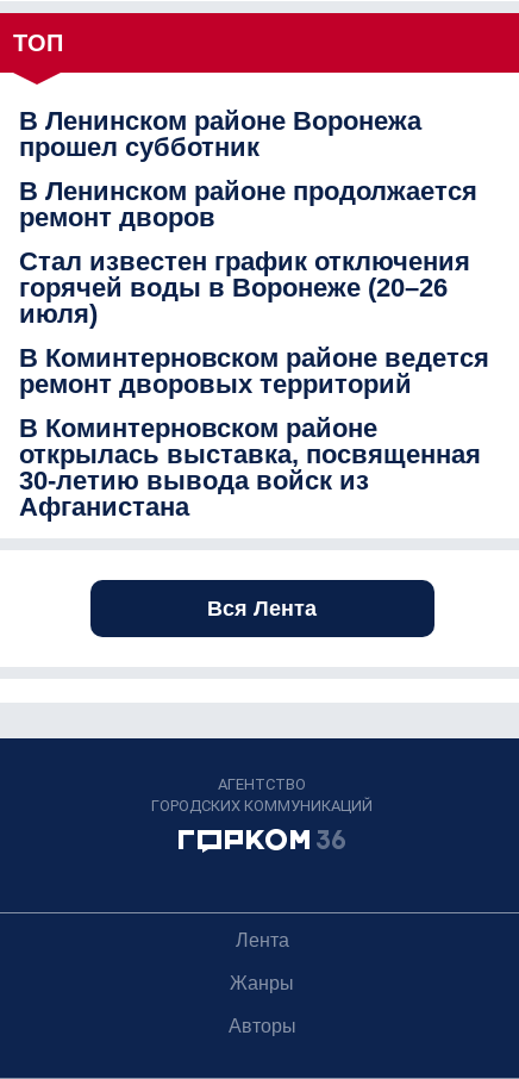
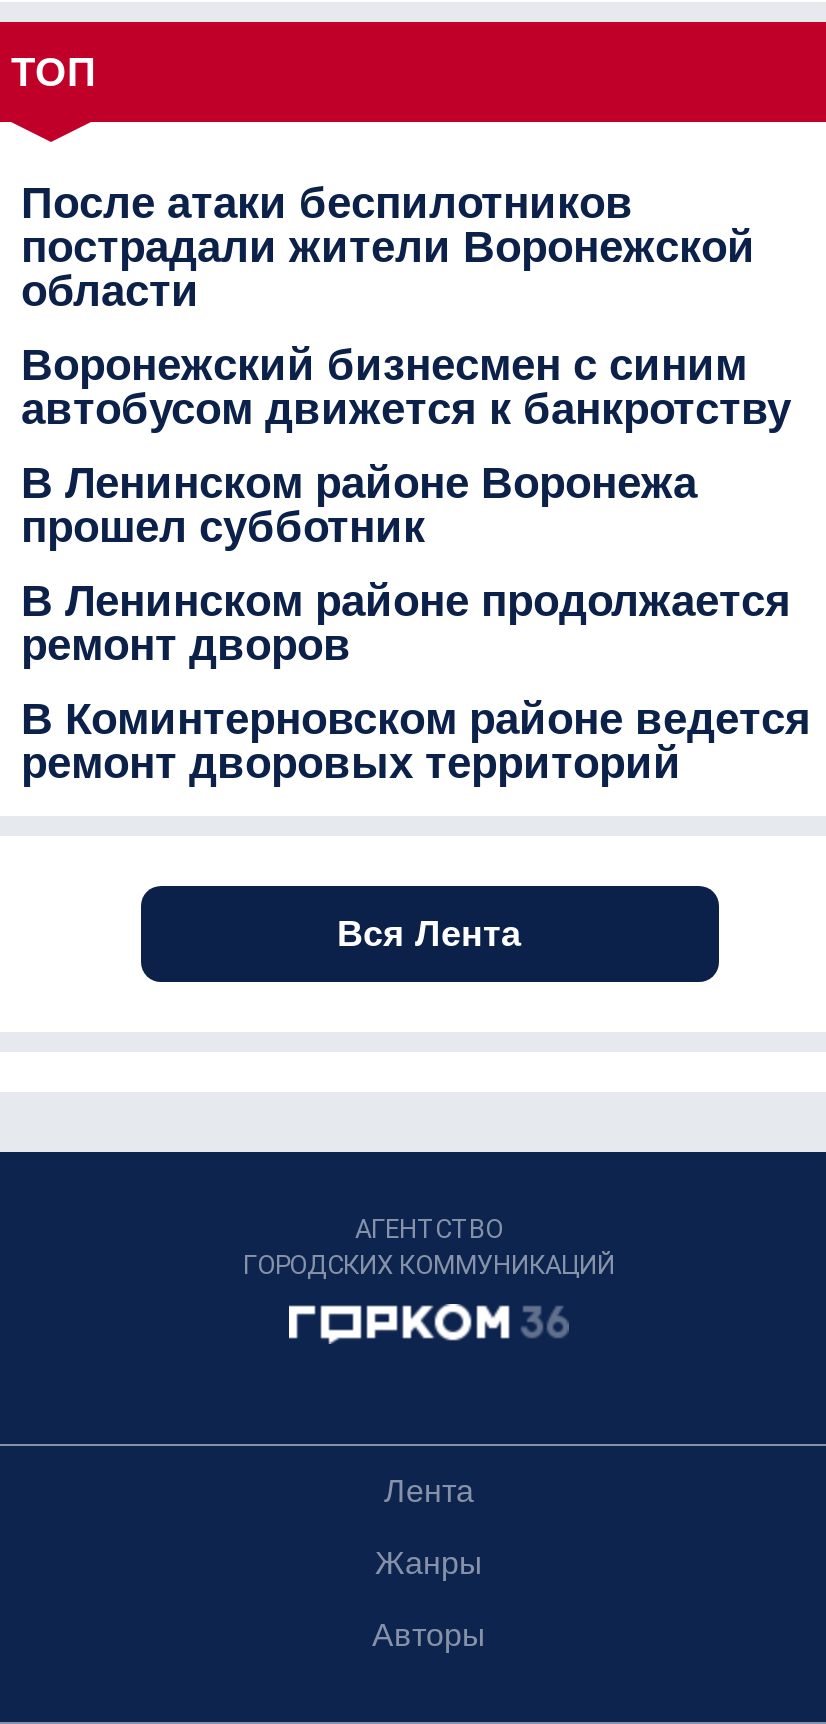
+ После атаки беспилотников
+ пострадали жители Воронежской
+ области
+ Воронежский бизнесмен с синим
+ автобусом движется к банкротству

moved down: В Ленинском районе Воронежа | прошел субботник | В Ленинском районе продолжается | ремонт дворов

- Стал известен график отключения
- горячей воды в Воронеже (20–26
- июля)

moved down: В Коминтерновском районе ведется | ремонт дворовых территорий

- В Коминтерновском районе
- открылась выставка, посвященная
- 30-летию вывода войск из
- Афганистана
